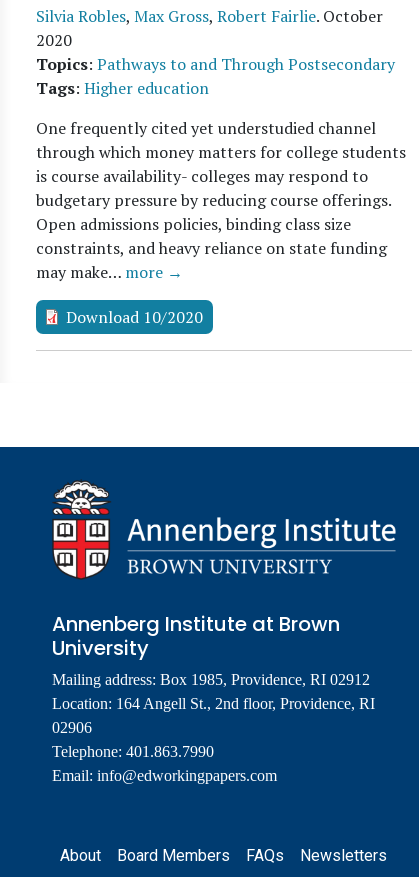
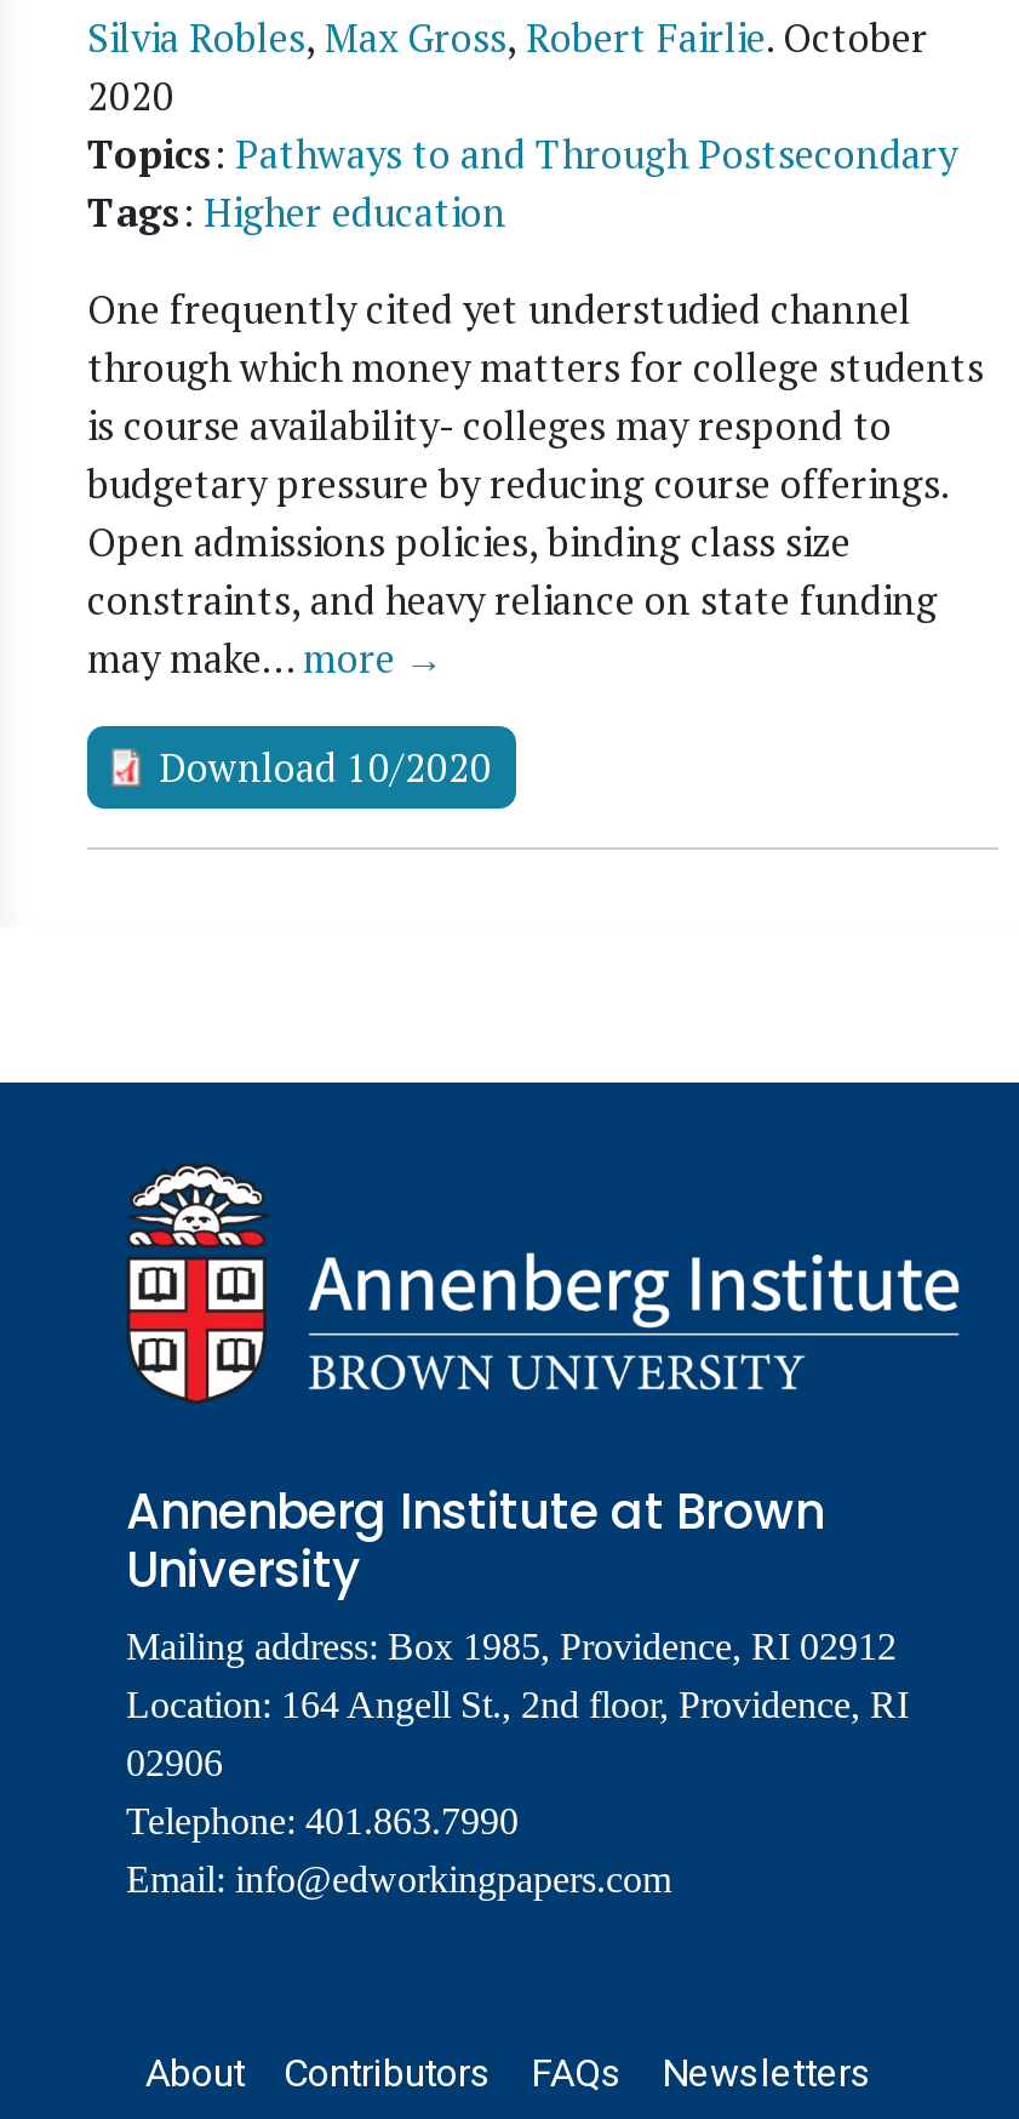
- Board Members
+ Contributors
